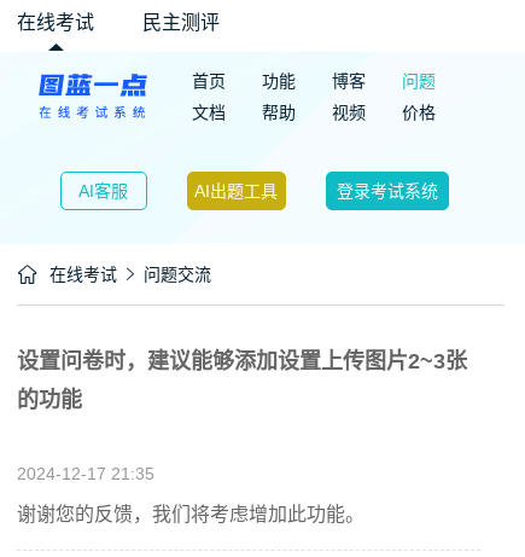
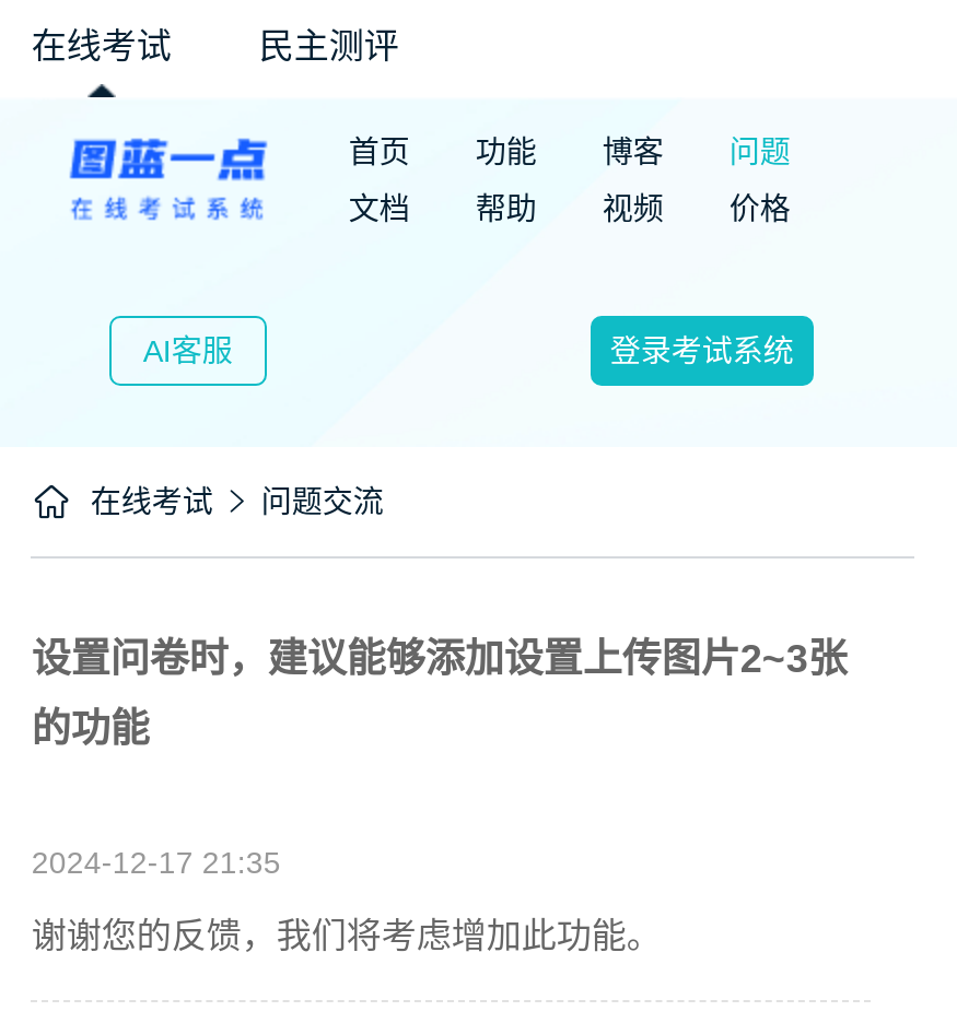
- AI出题工具
